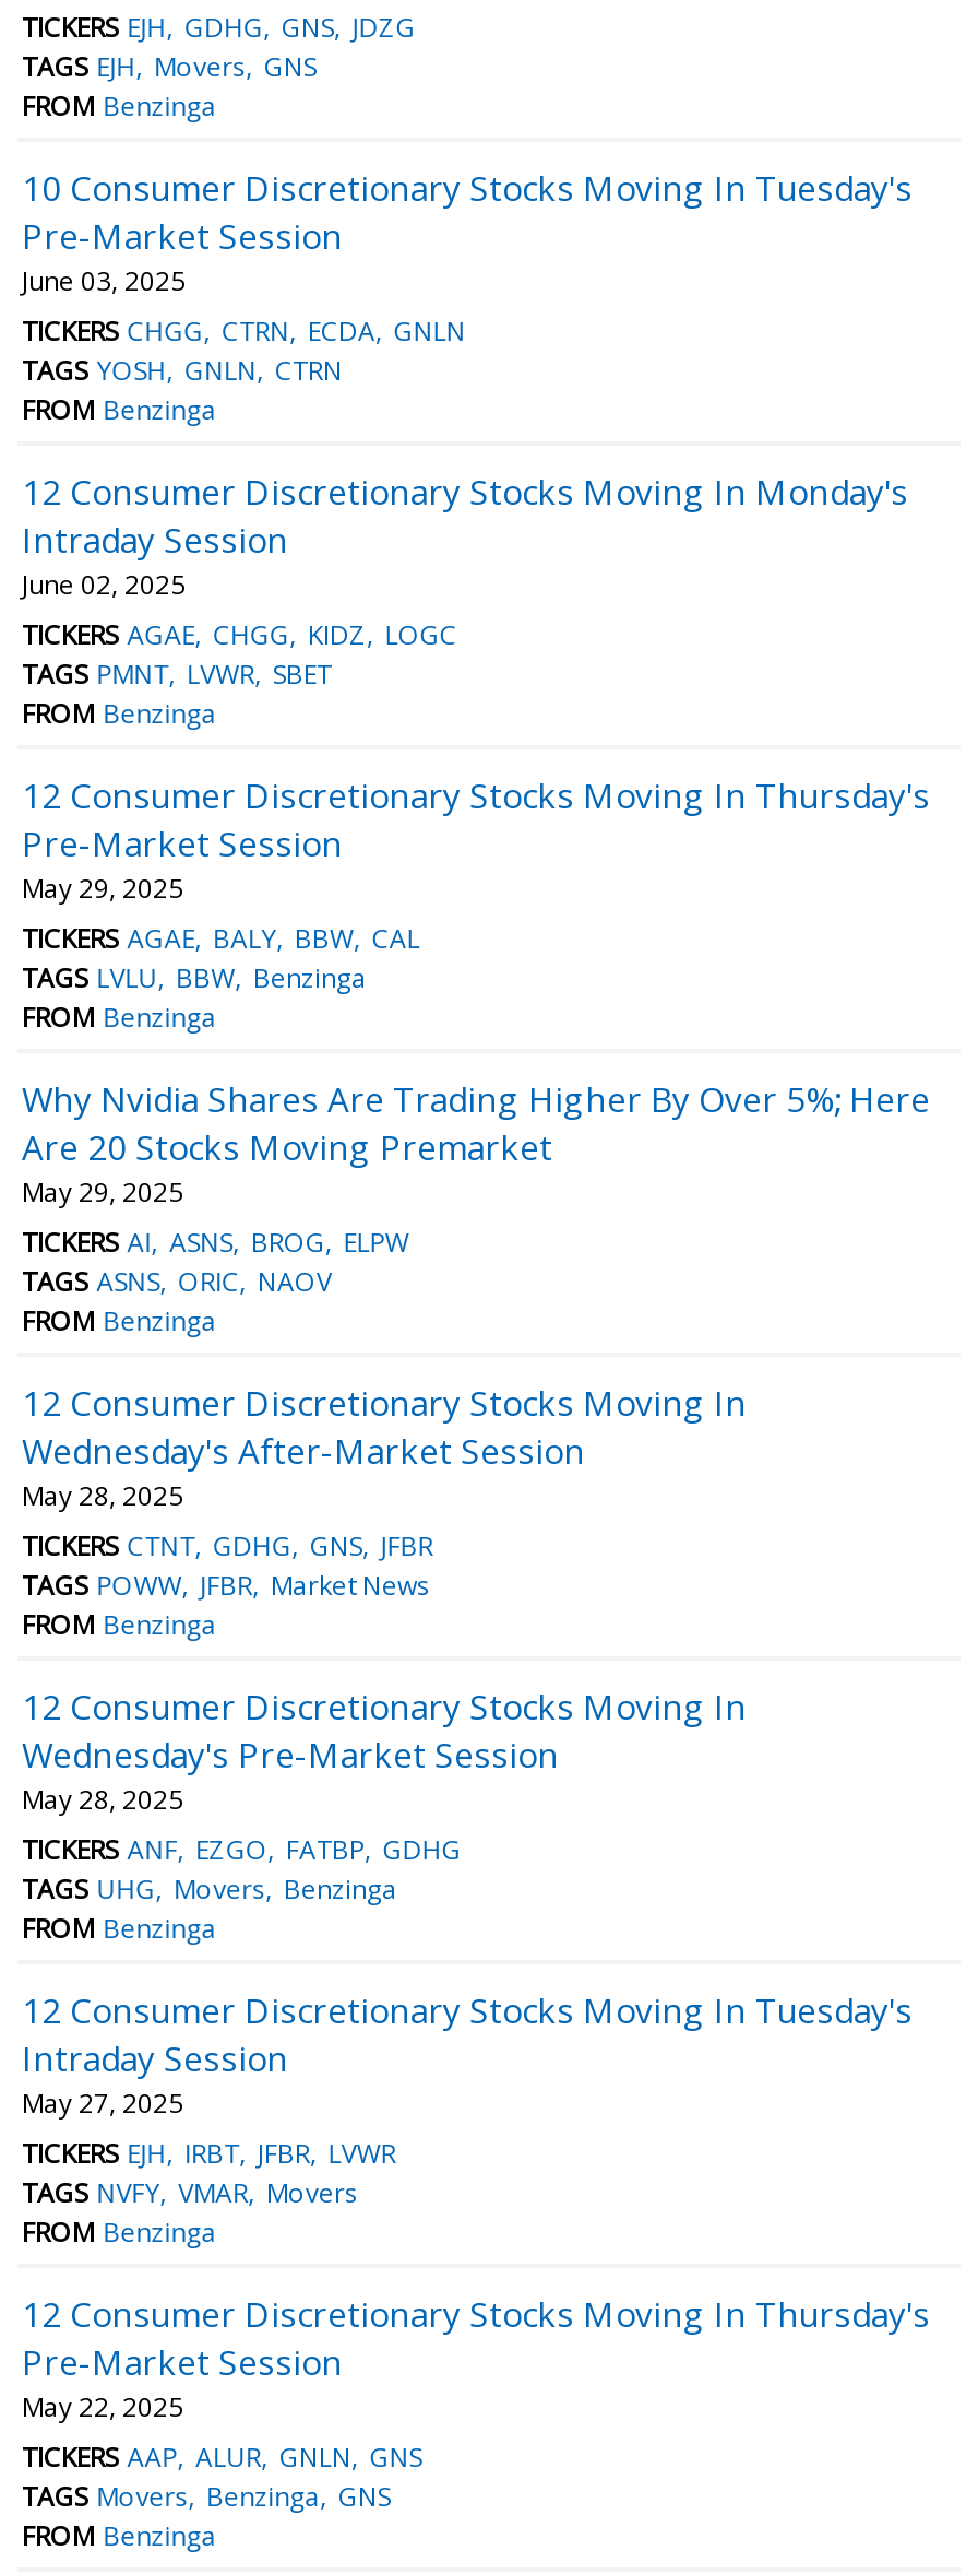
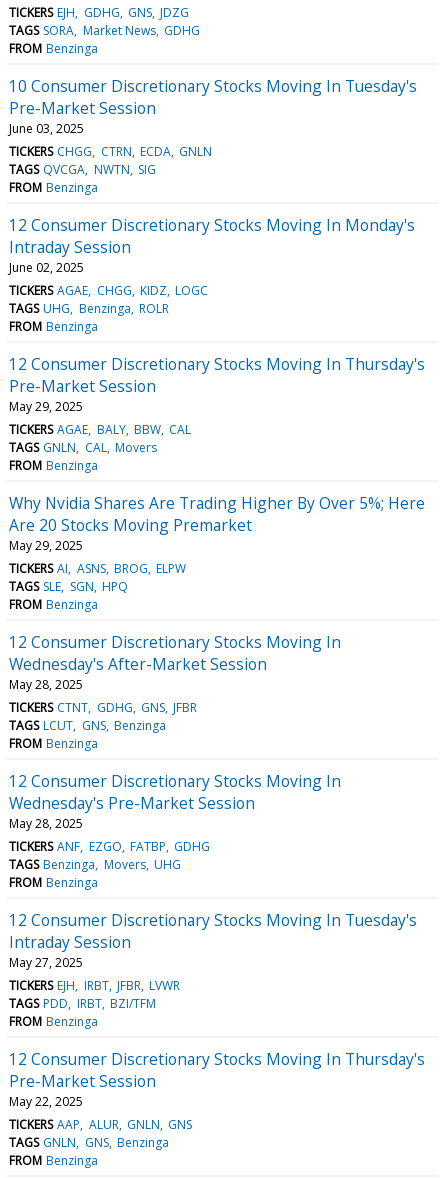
- TAGS EJH Movers GNS
+ TAGS SORA Market News GDHG

- TAGS YOSH GNLN CTRN
+ TAGS QVCGA NWTN SIG

- TAGS PMNT LVWR SBET
+ TAGS UHG Benzinga ROLR

- TAGS LVLU BBW Benzinga
+ TAGS GNLN CAL Movers

- TAGS ASNS ORIC NAOV
+ TAGS SLE SGN HPQ

- TAGS POWW JFBR Market News
+ TAGS LCUT GNS Benzinga

- TAGS UHG Movers Benzinga
+ TAGS Benzinga Movers UHG

- TAGS NVFY VMAR Movers
+ TAGS PDD IRBT BZI/TFM

- TAGS Movers Benzinga GNS
+ TAGS GNLN GNS Benzinga
